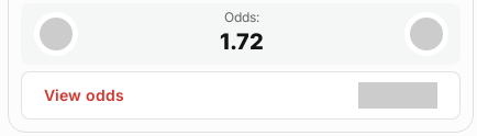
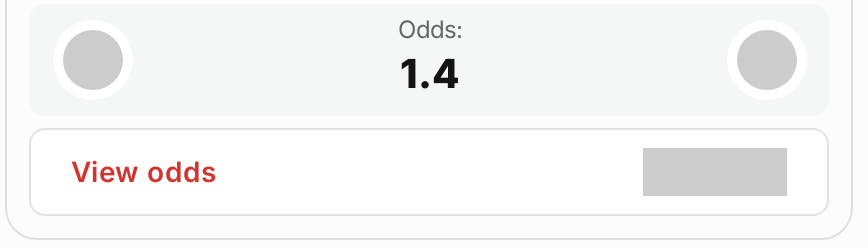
- 1.72
+ 1.4
